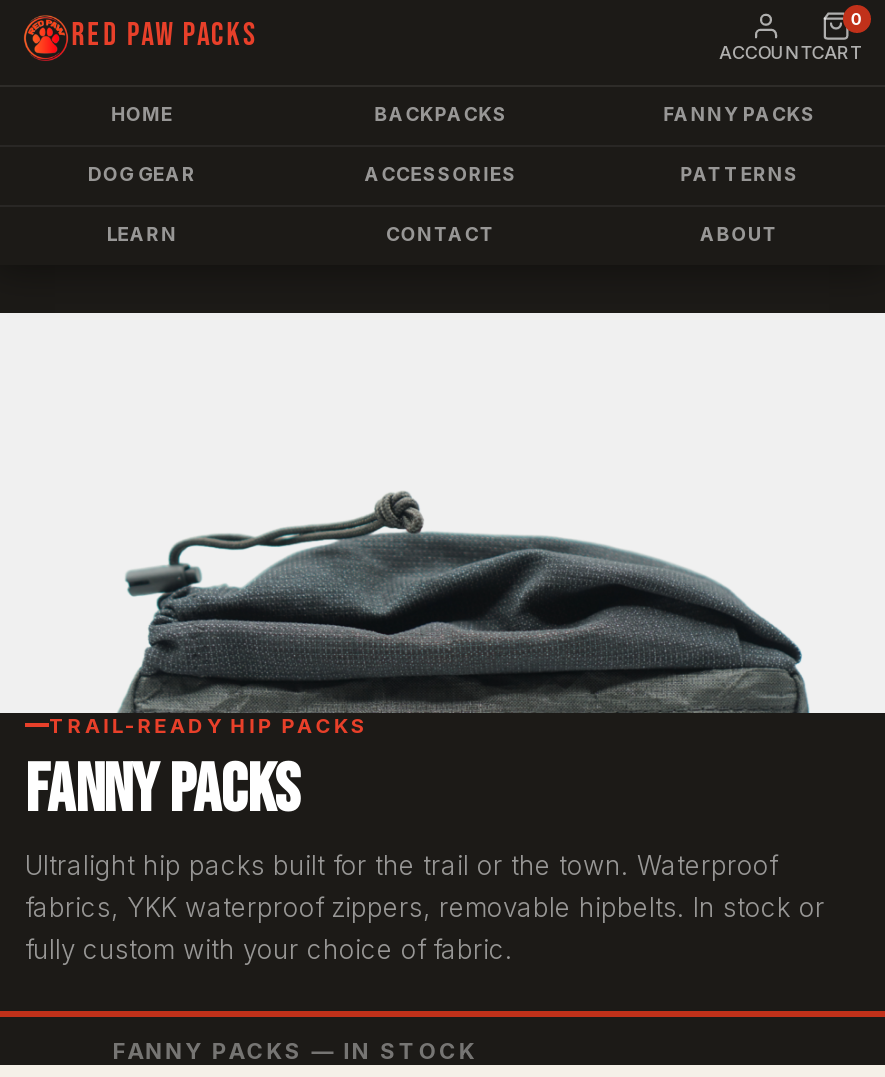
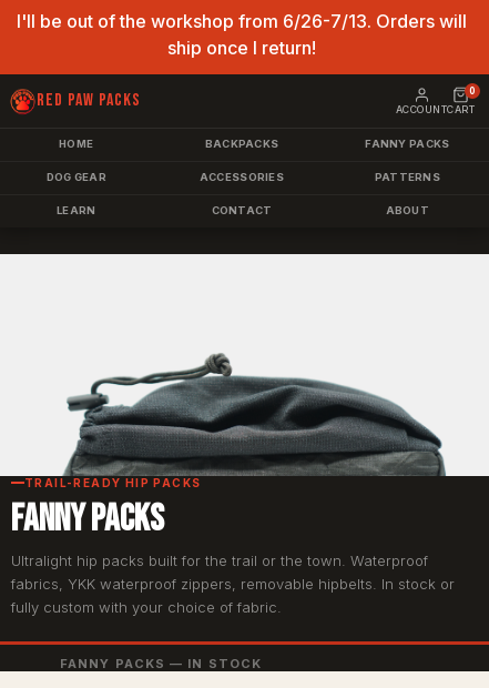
+ I'll be out of the workshop from 6/26-7/13. Orders will
+ ship once I return!
